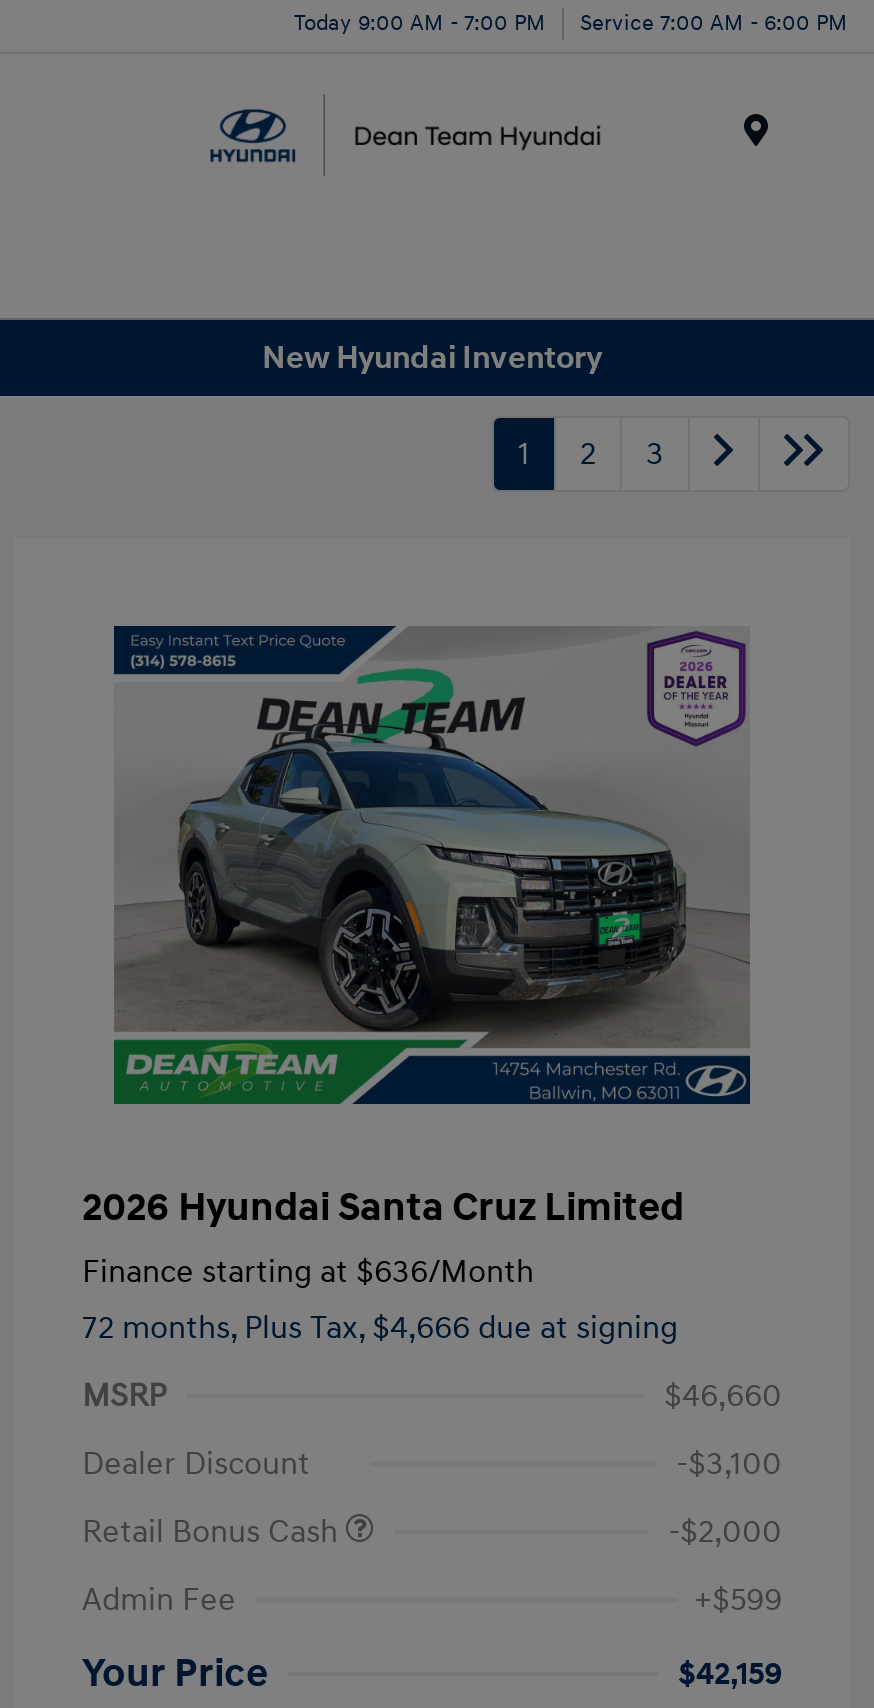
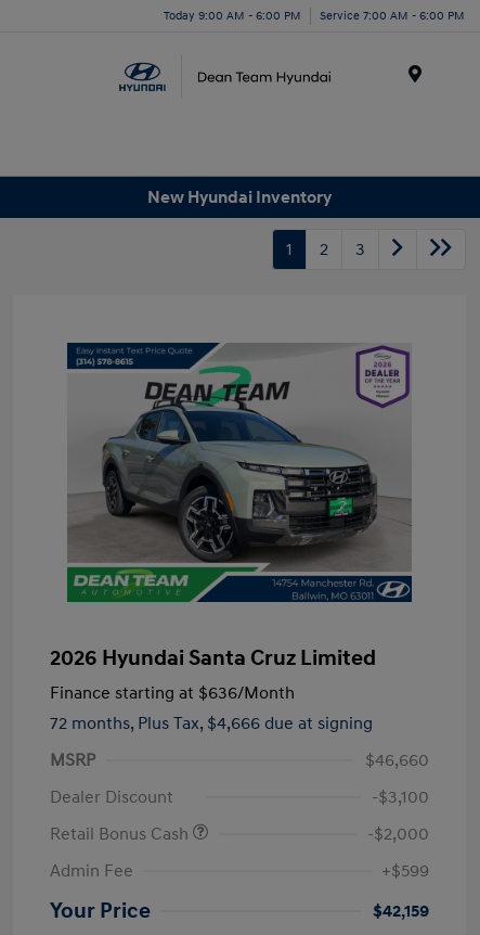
- Today 9:00 AM - 7:00 PM Service 7:00 AM - 6:00 PM
+ Today 9:00 AM - 6:00 PM Service 7:00 AM - 6:00 PM
